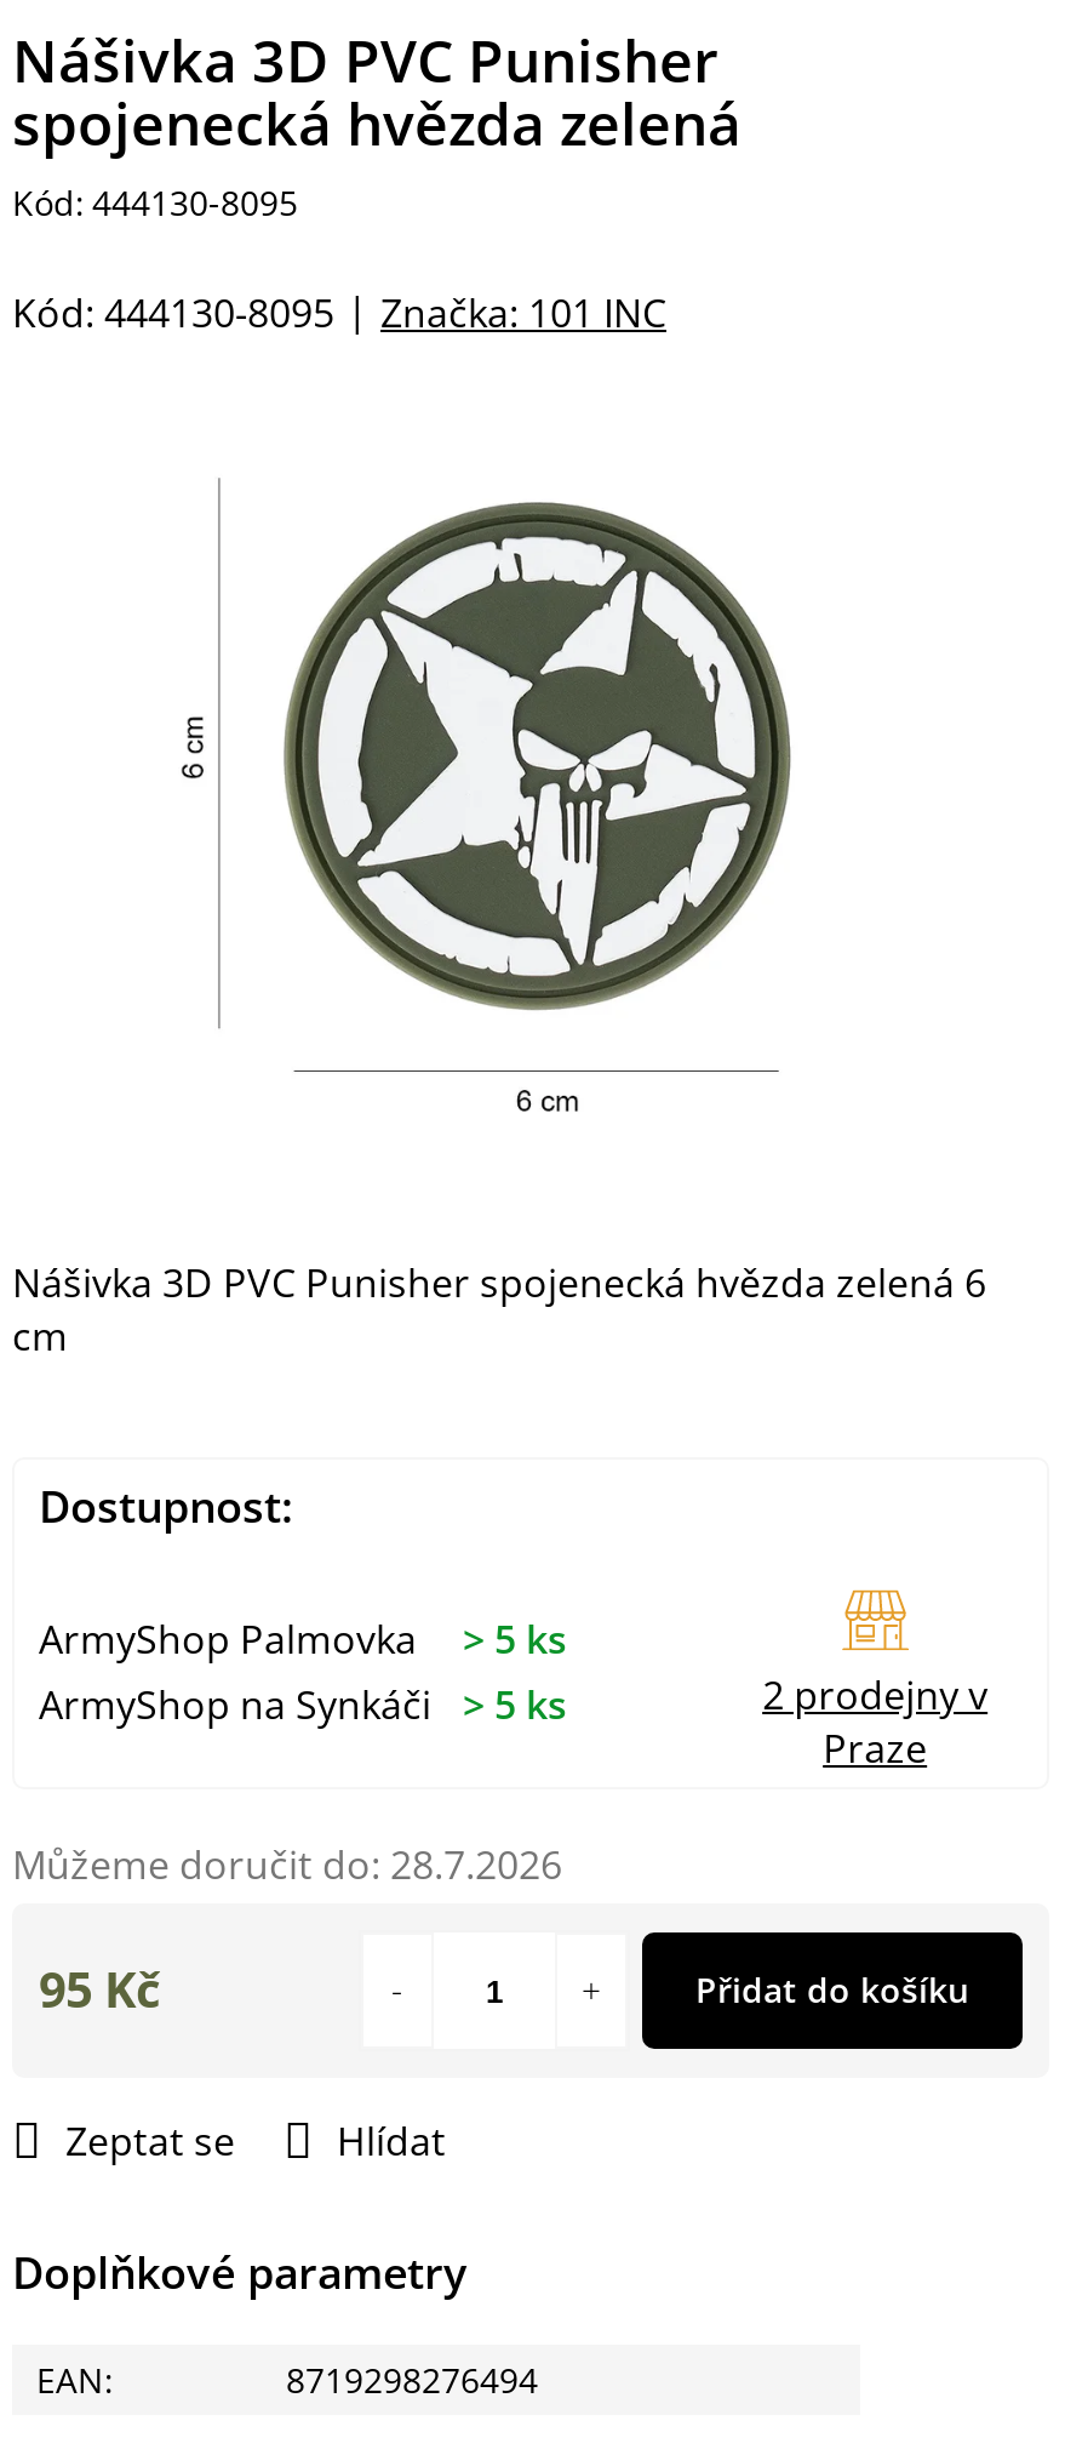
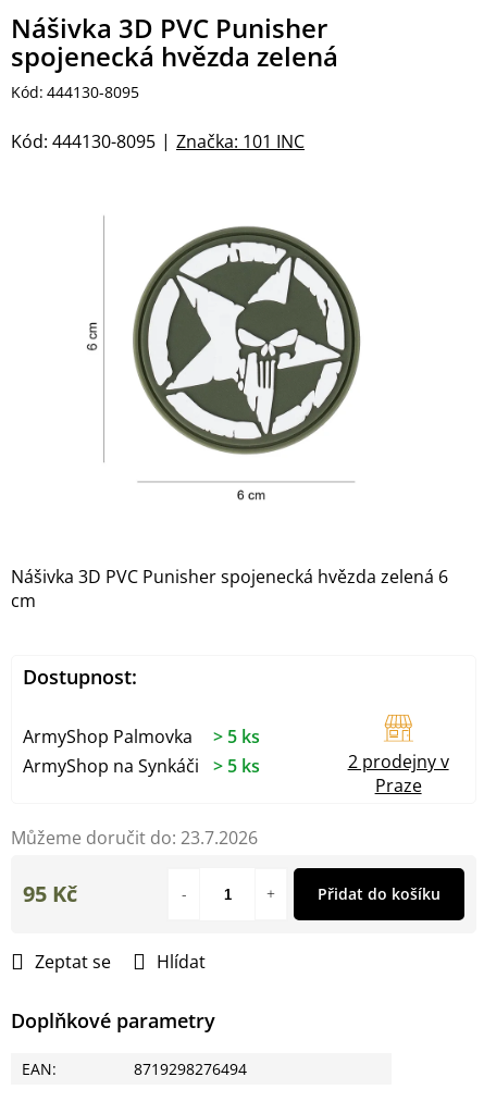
- Můžeme doručit do: 28.7.2026
+ Můžeme doručit do: 23.7.2026
